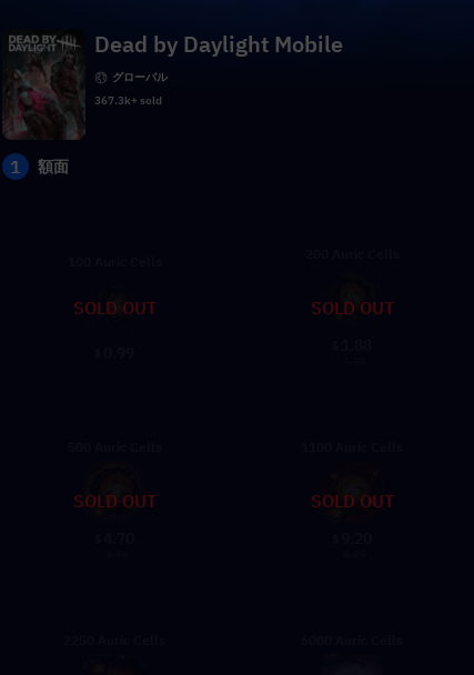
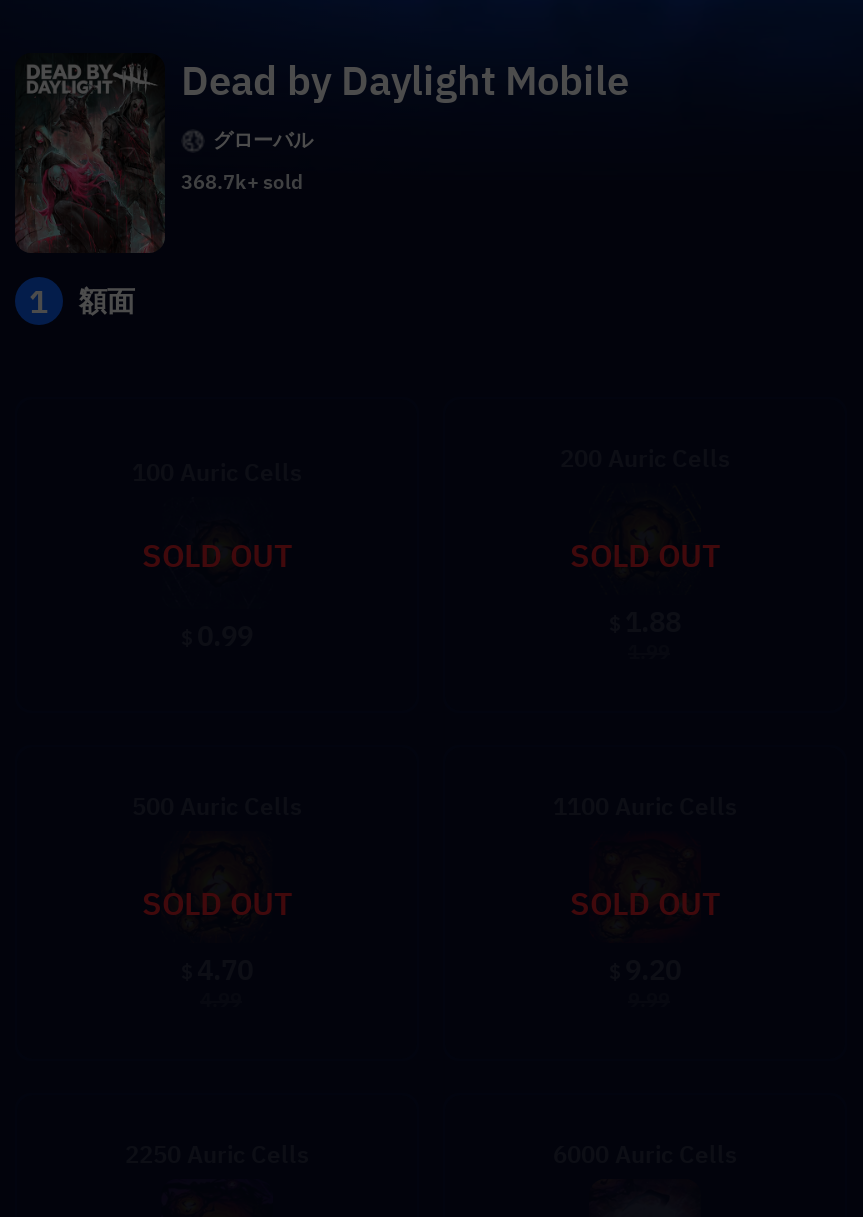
- 367.3k+ sold
+ 368.7k+ sold
